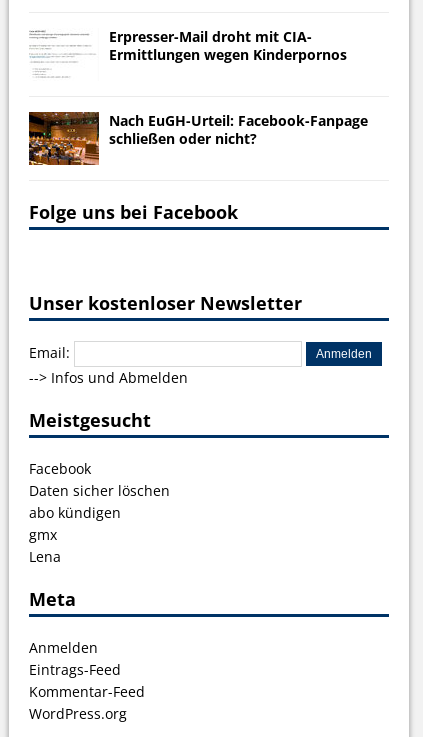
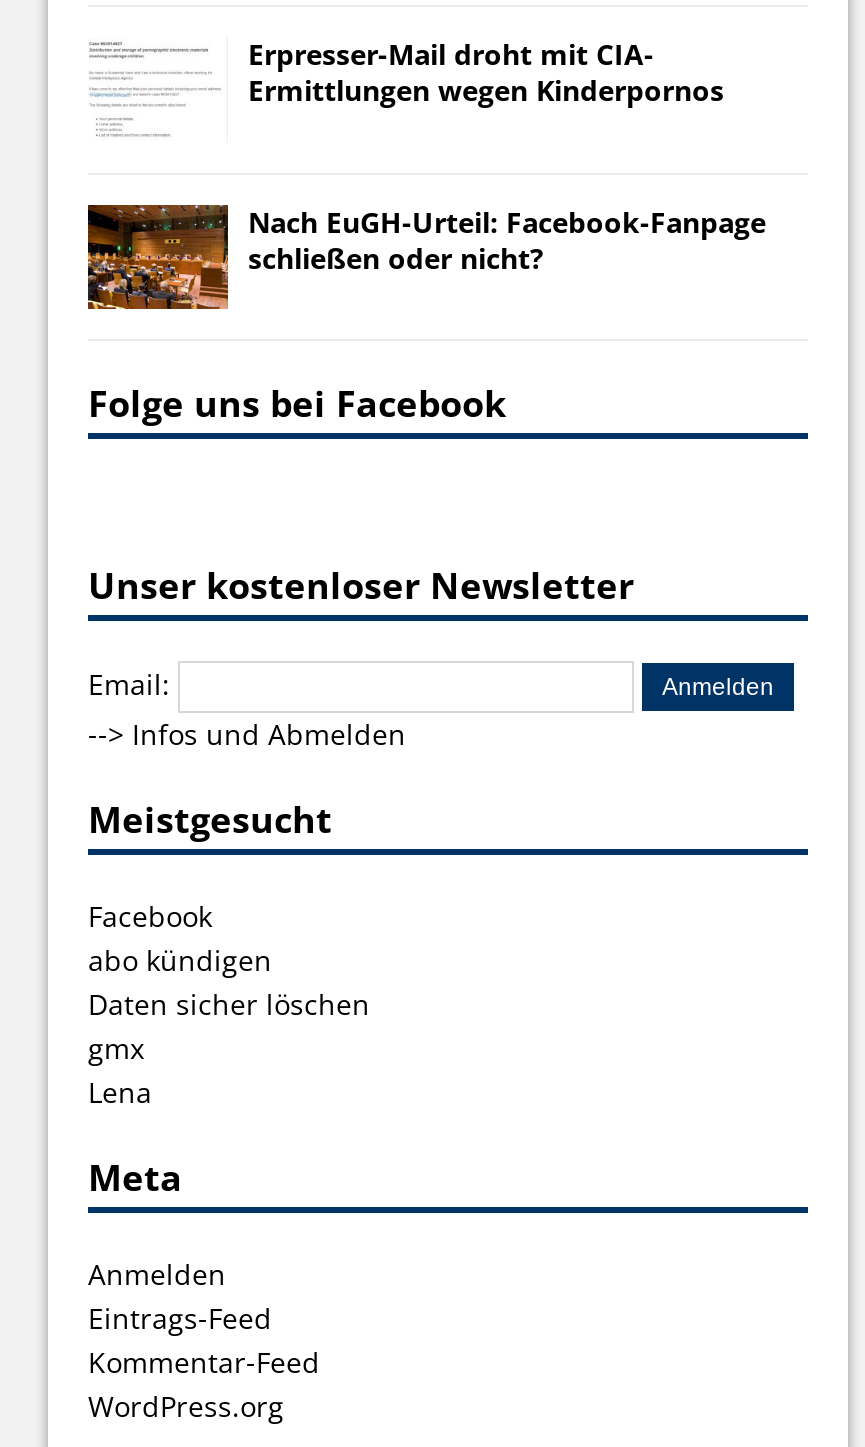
moved down: Daten sicher löschen

moved up: abo kündigen
